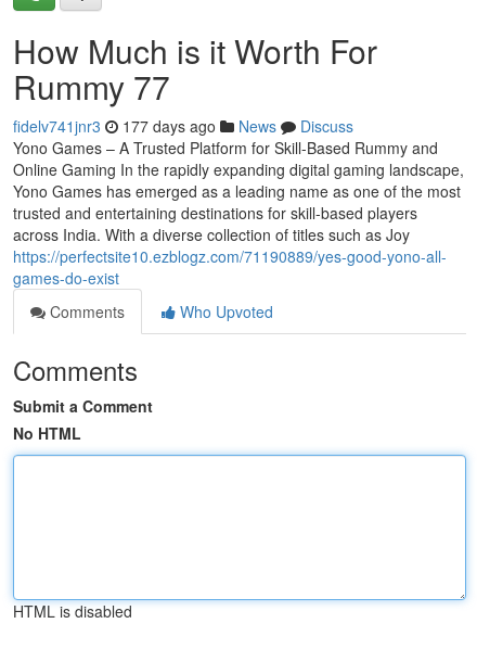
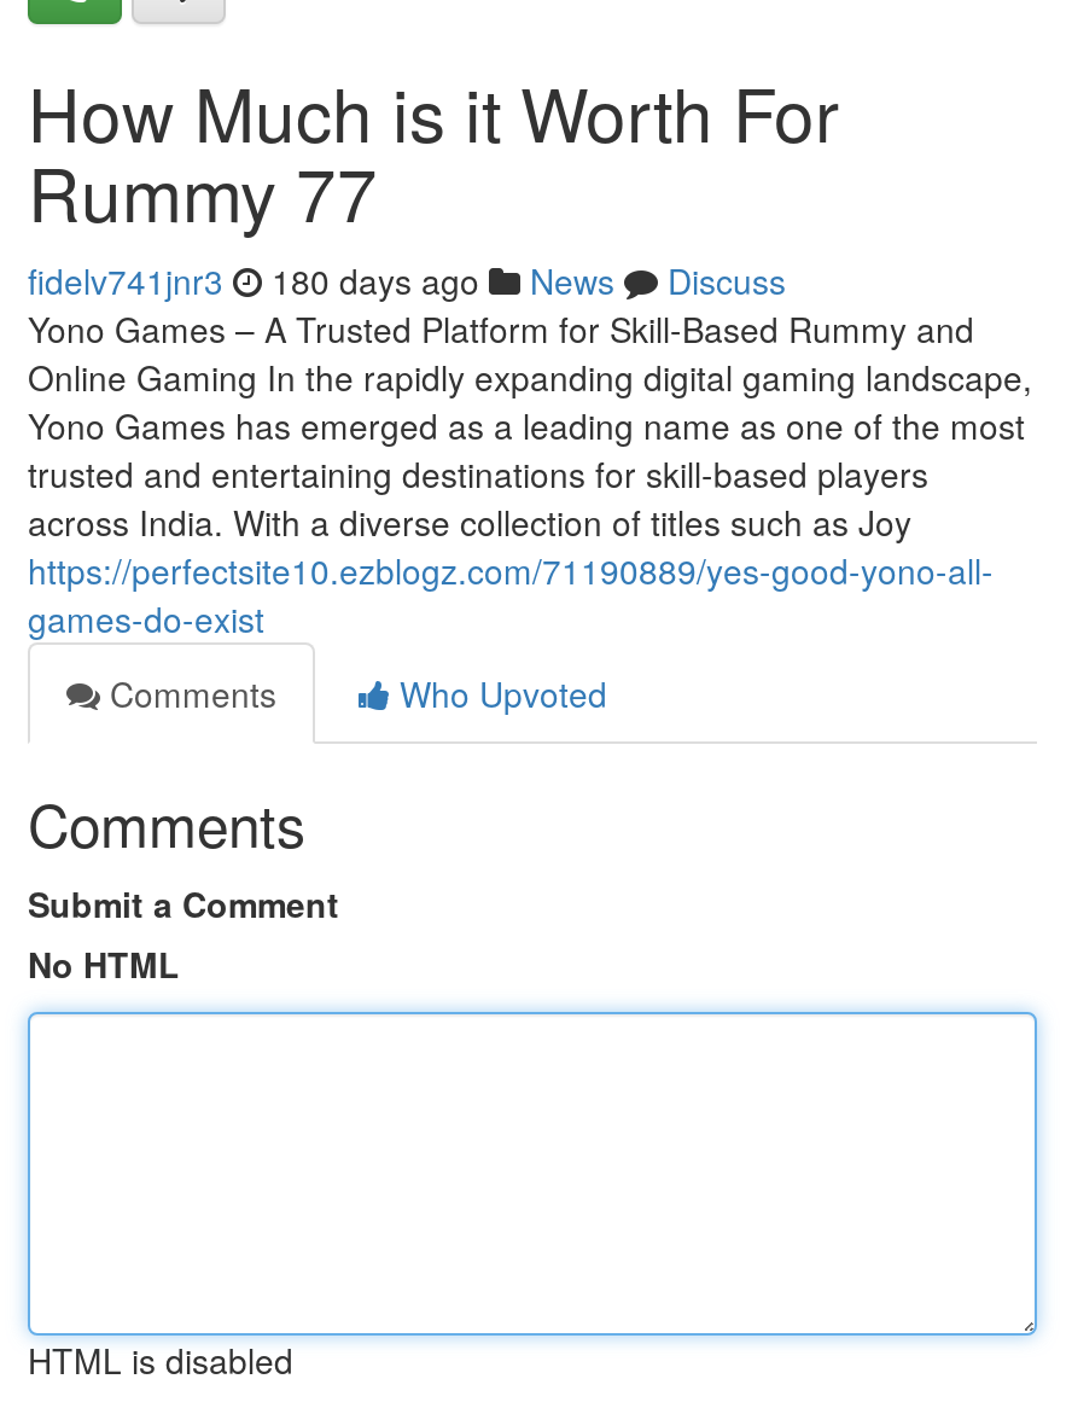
- fidelv741jnr3 177 days ago News Discuss
+ fidelv741jnr3 180 days ago News Discuss
